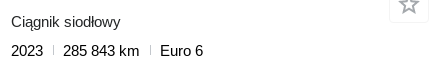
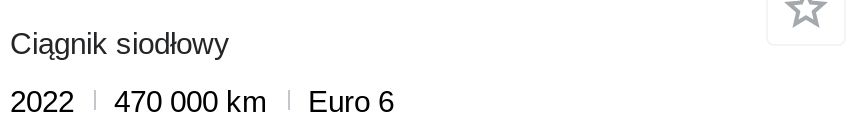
- 2023
+ 2022

- 285 843 km
+ 470 000 km
